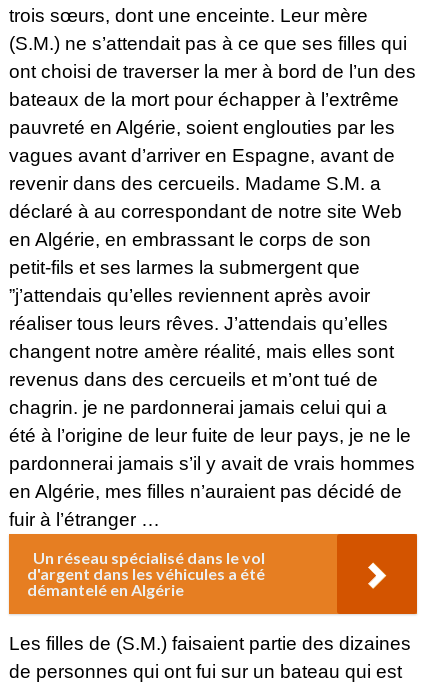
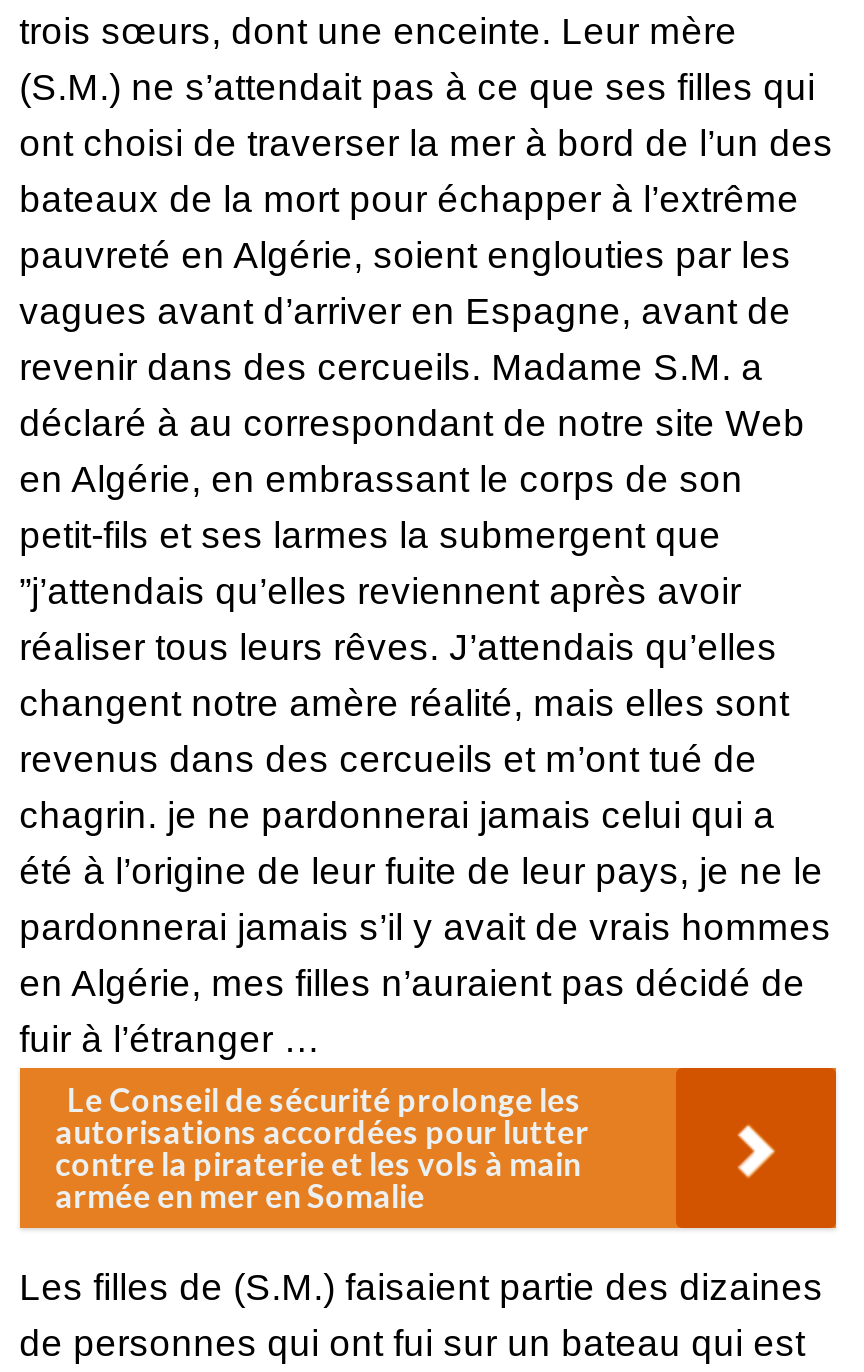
- Un réseau spécialisé dans le vol
- d'argent dans les véhicules a été
- démantelé en Algérie
+ Le Conseil de sécurité prolonge les
+ autorisations accordées pour lutter
+ contre la piraterie et les vols à main
+ armée en mer en Somalie
